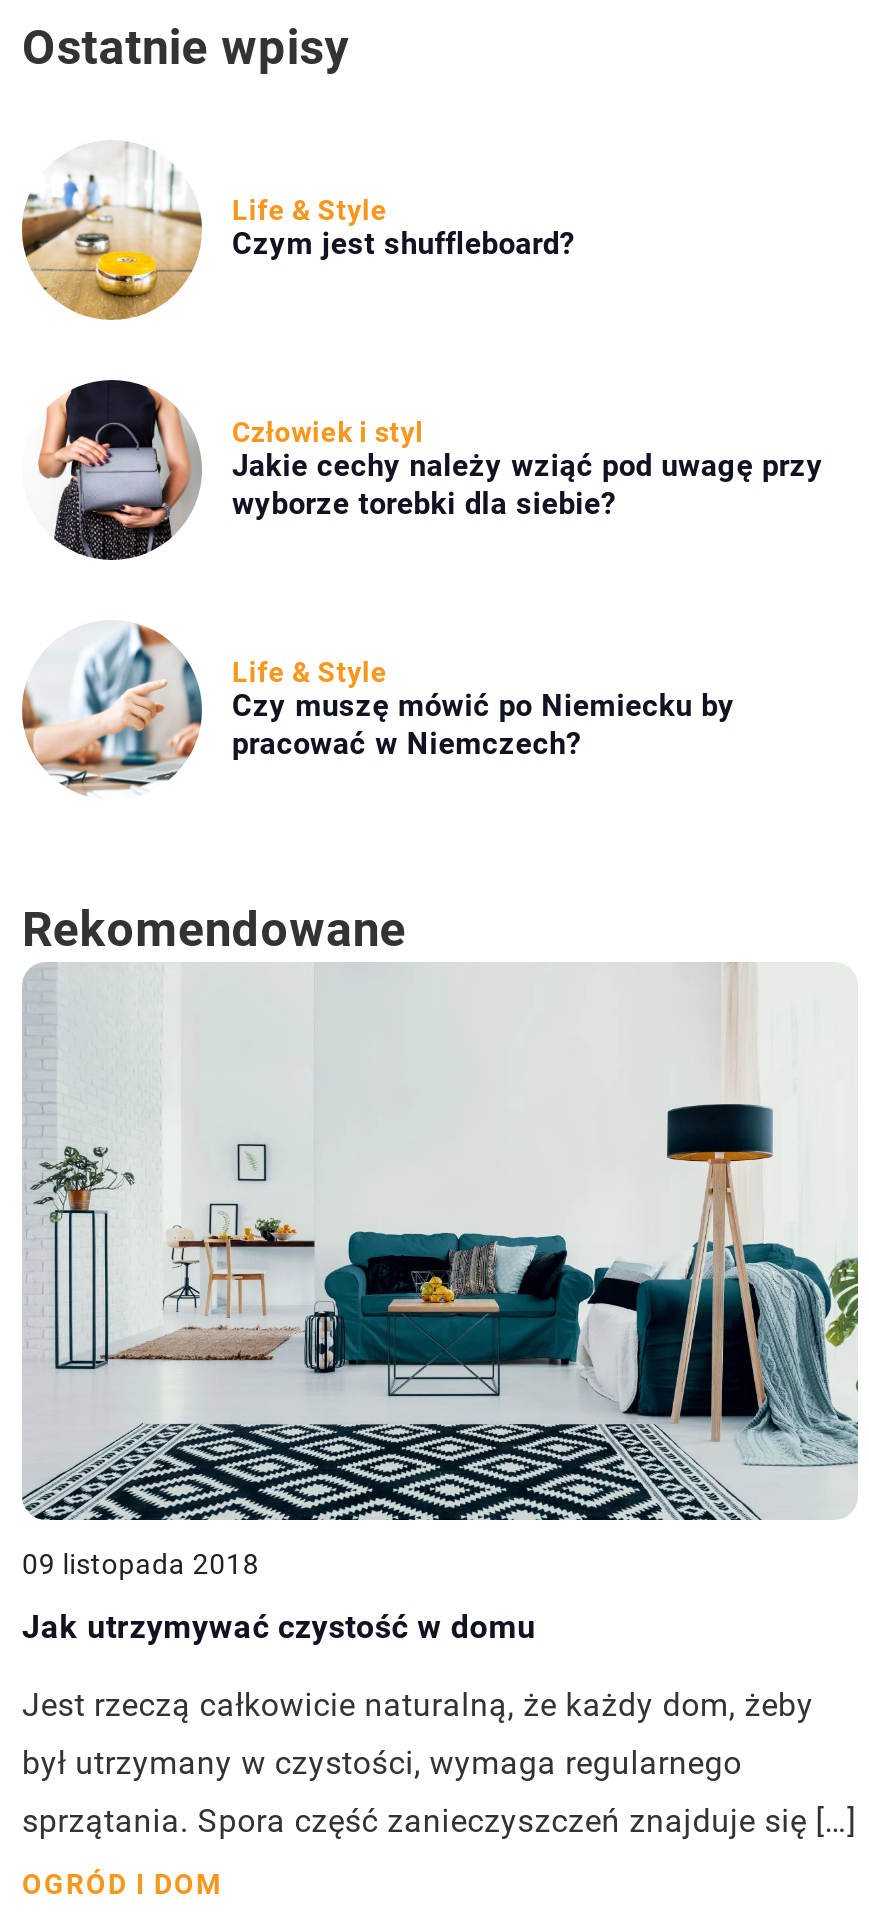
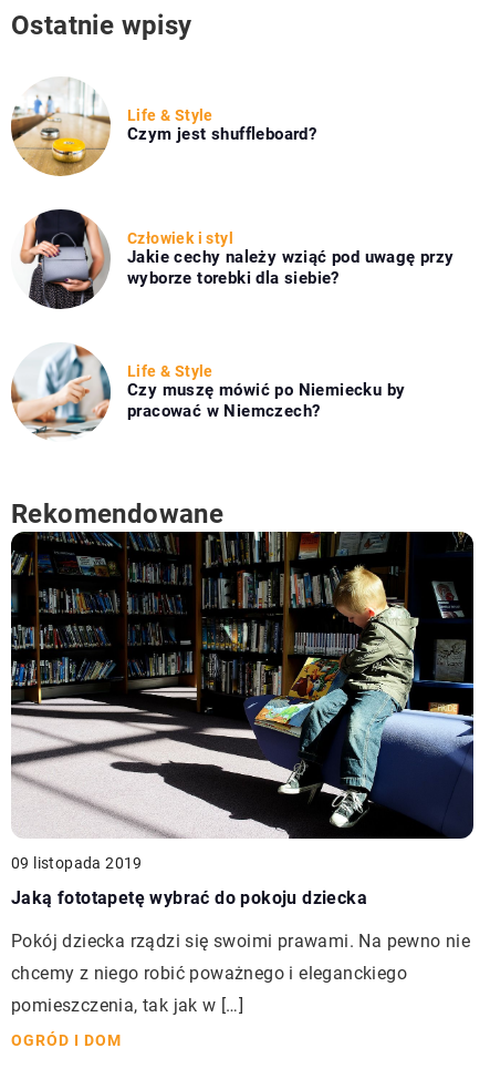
- [image]
- 09 listopada 2018
+ [image]
+ 09 listopada 2019

- Jak utrzymywać czystość w domu
+ Jaką fototapetę wybrać do pokoju dziecka

- Jest rzeczą całkowicie naturalną, że każdy dom, żeby
+ Pokój dziecka rządzi się swoimi prawami. Na pewno nie

- był utrzymany w czystości, wymaga regularnego
+ chcemy z niego robić poważnego i eleganckiego

- sprzątania. Spora część zanieczyszczeń znajduje się […]
+ pomieszczenia, tak jak w […]
